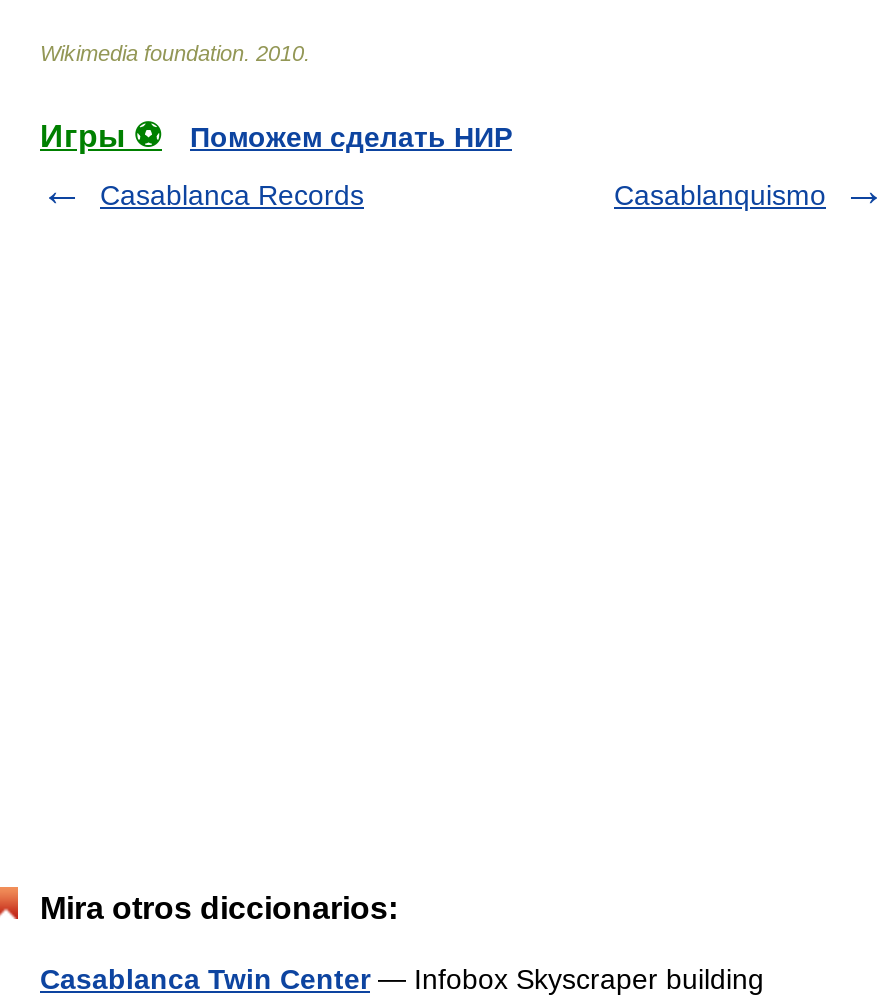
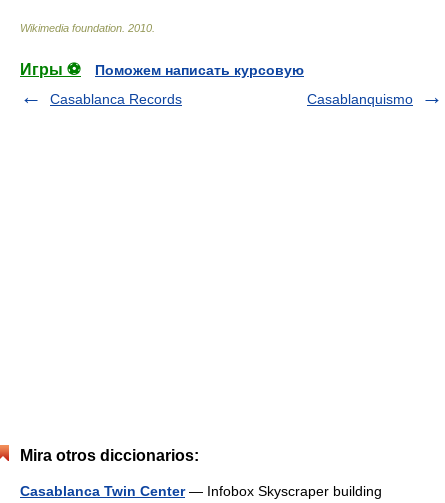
- Поможем сделать НИР
+ Поможем написать курсовую
